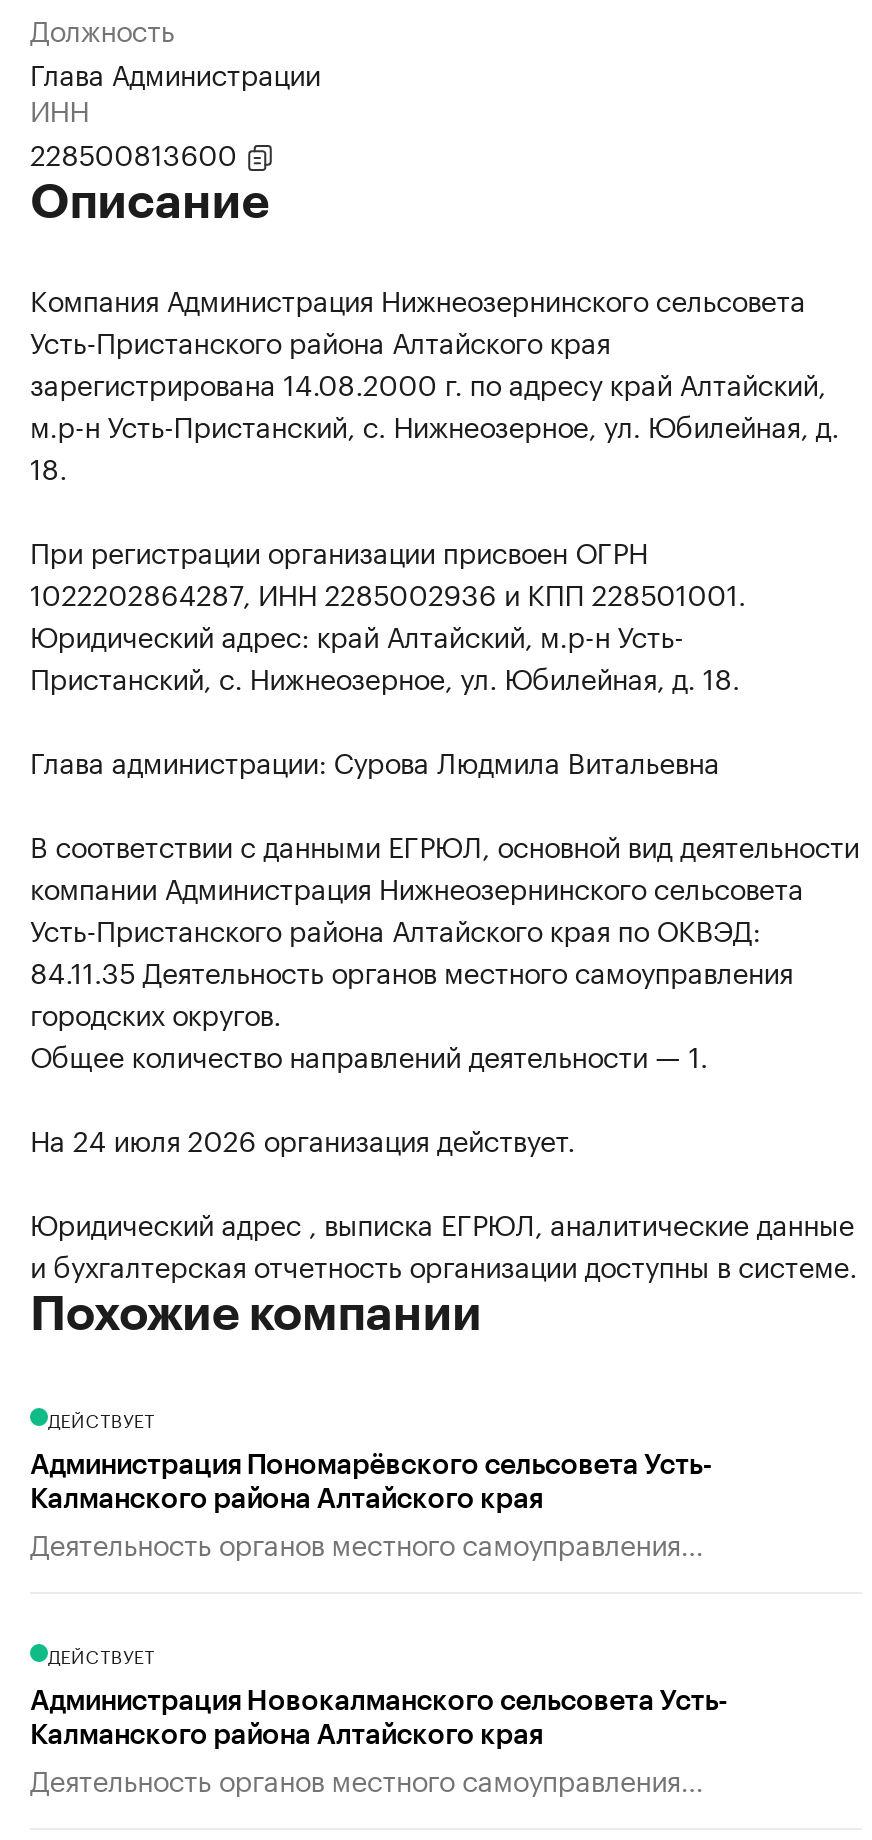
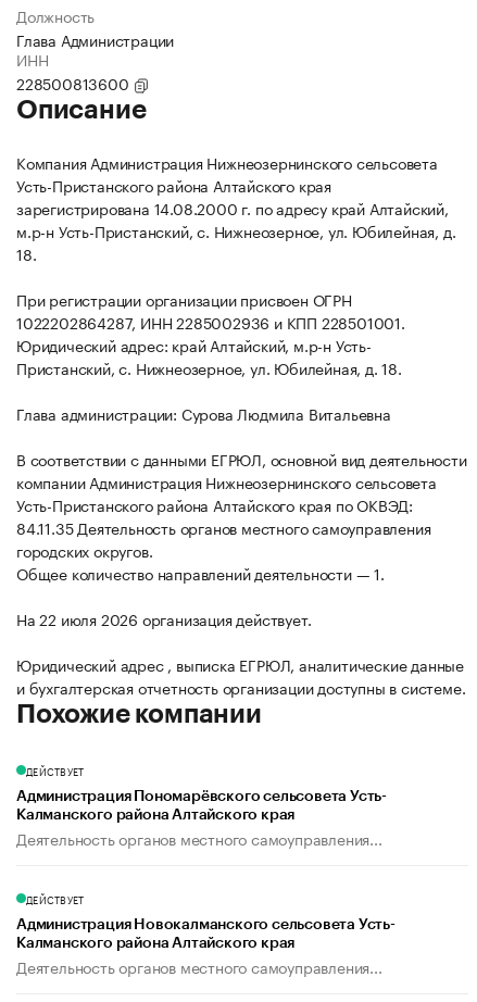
- На 24 июля 2026 организация действует.
+ На 22 июля 2026 организация действует.
